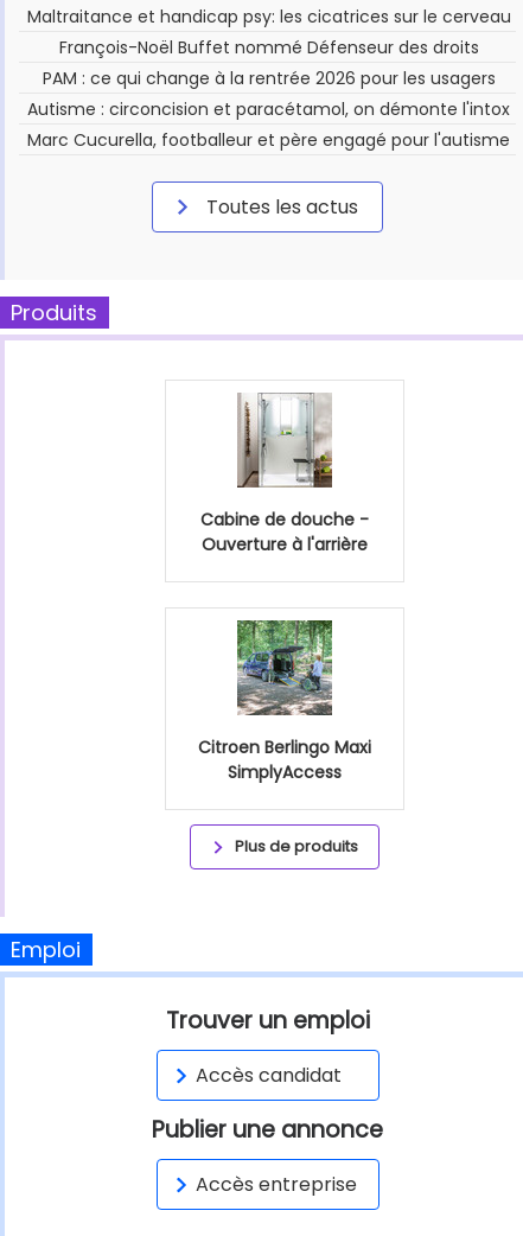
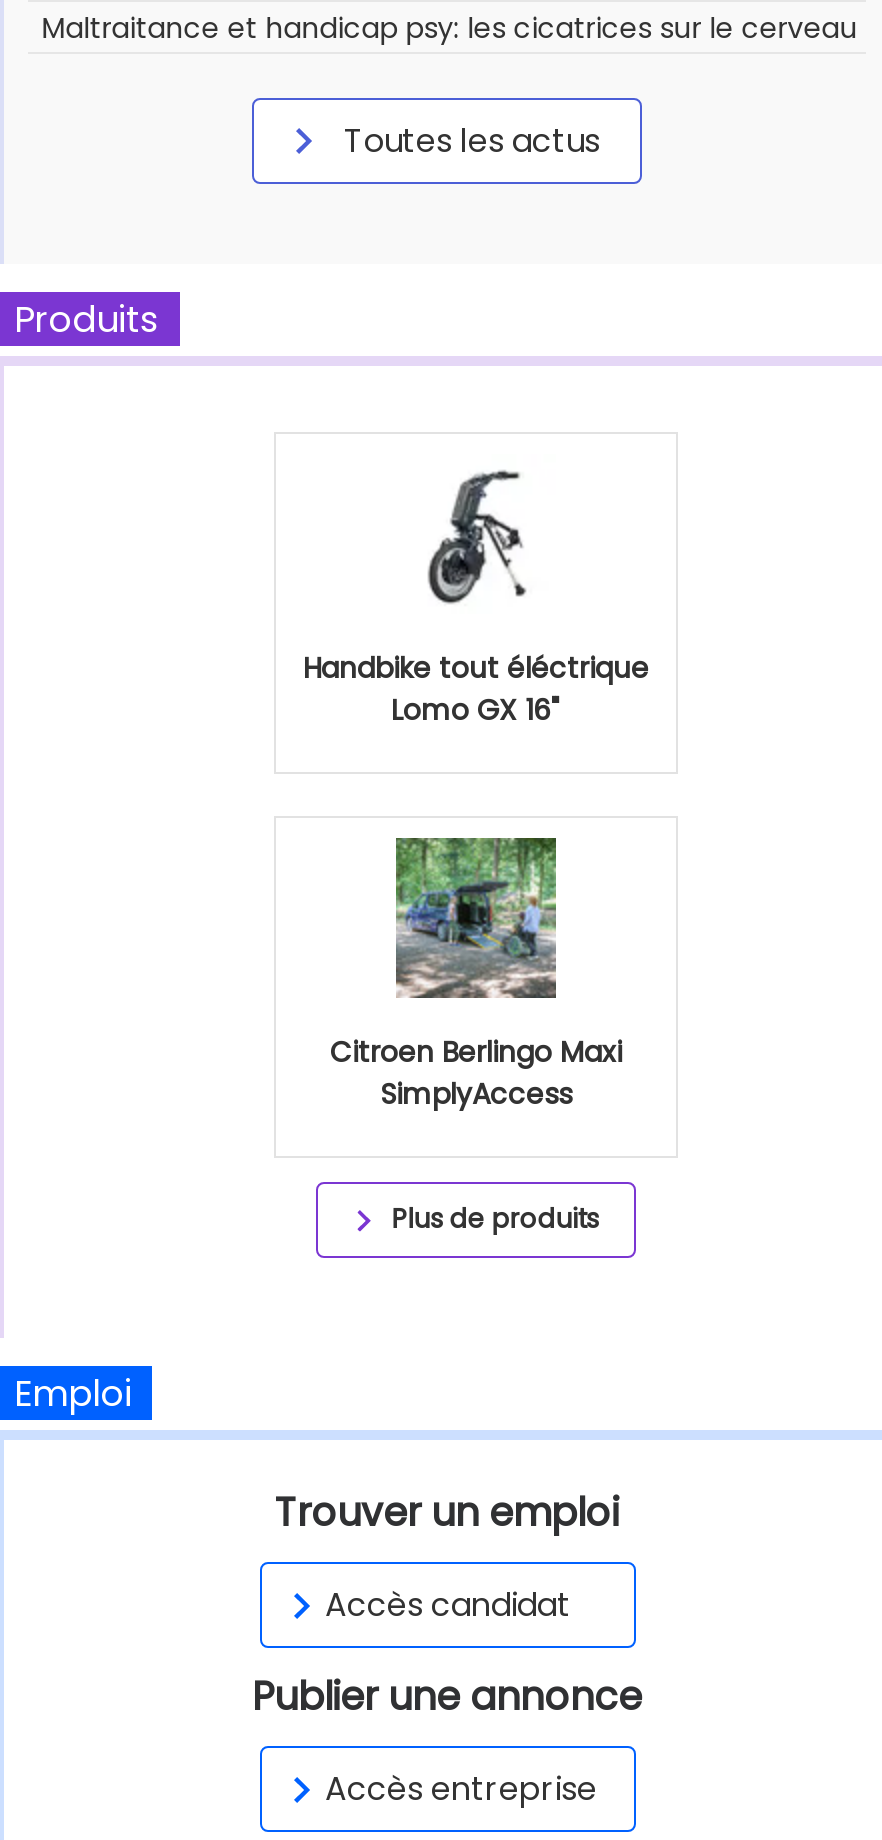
- François-Noël Buffet nommé Défenseur des droits
- PAM : ce qui change à la rentrée 2026 pour les usagers
- Autisme : circoncision et paracétamol, on démonte l'intox
- Marc Cucurella, footballeur et père engagé pour l'autisme

- [image]
- Cabine de douche -
- Ouverture à l'arrière
+ [image]
+ Handbike tout éléctrique
+ Lomo GX 16"
